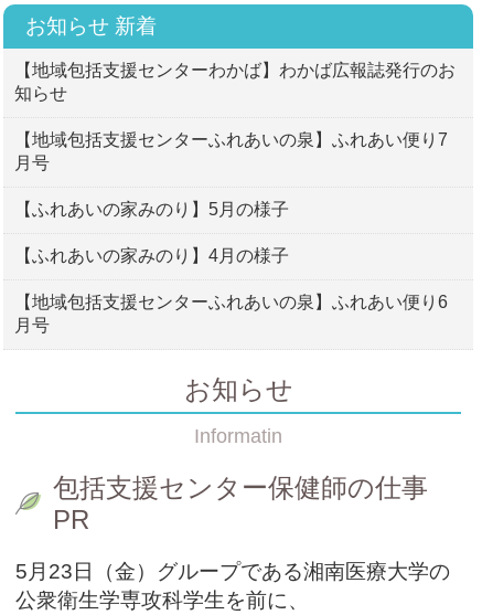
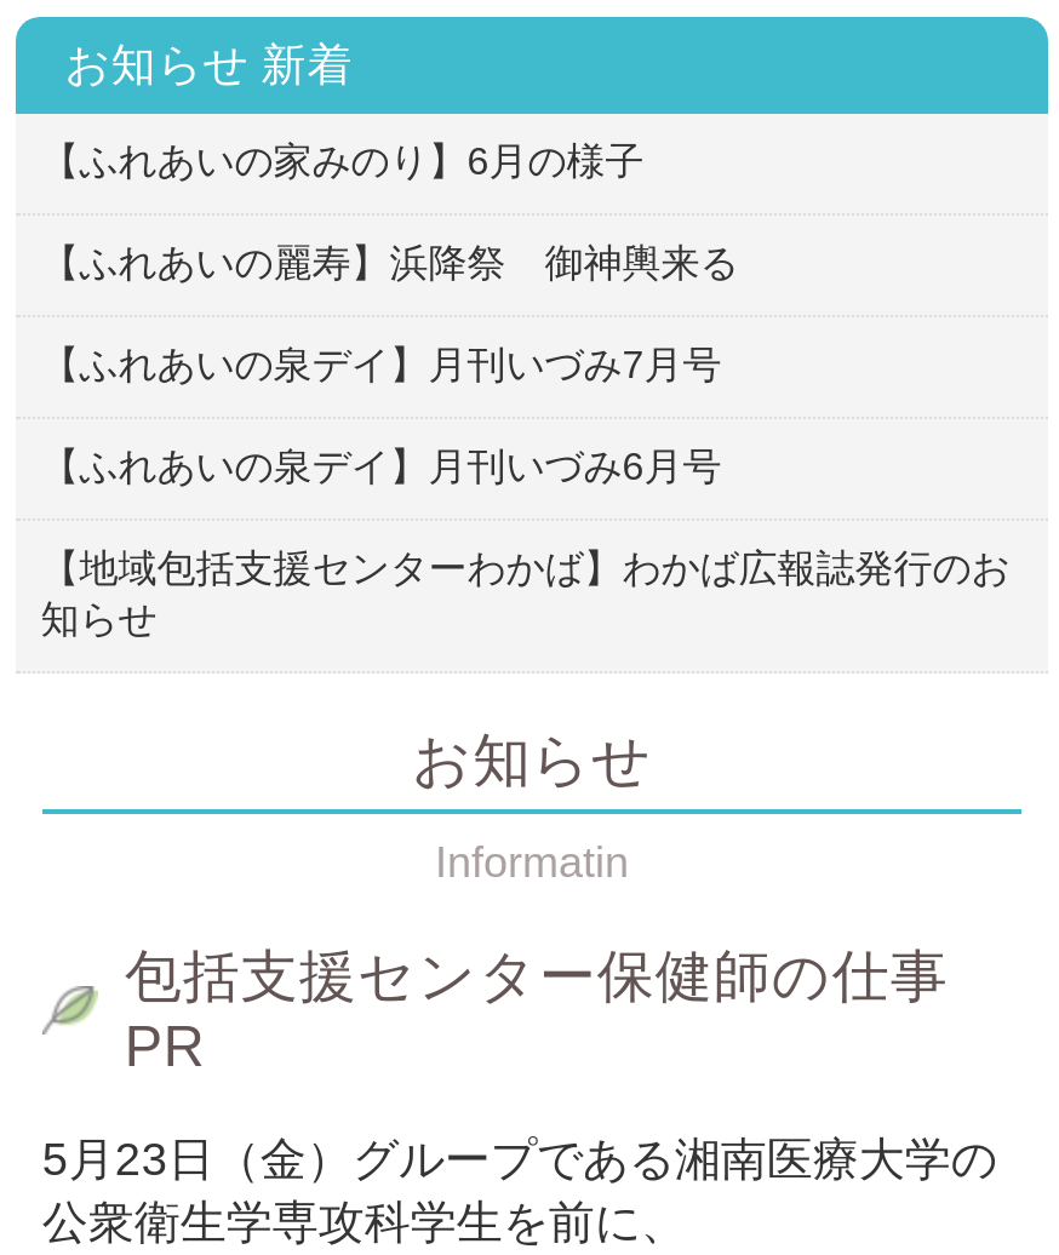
+ 【ふれあいの家みのり】6月の様子
+ 【ふれあいの麗寿】浜降祭 御神輿来る
+ 【ふれあいの泉デイ】月刊いづみ7月号
+ 【ふれあいの泉デイ】月刊いづみ6月号

moved down: 【地域包括支援センターわかば】わかば広報誌発行のお | 知らせ

- 【地域包括支援センターふれあいの泉】ふれあい便り7
- 月号
- 【ふれあいの家みのり】5月の様子
- 【ふれあいの家みのり】4月の様子
- 【地域包括支援センターふれあいの泉】ふれあい便り6
- 月号
